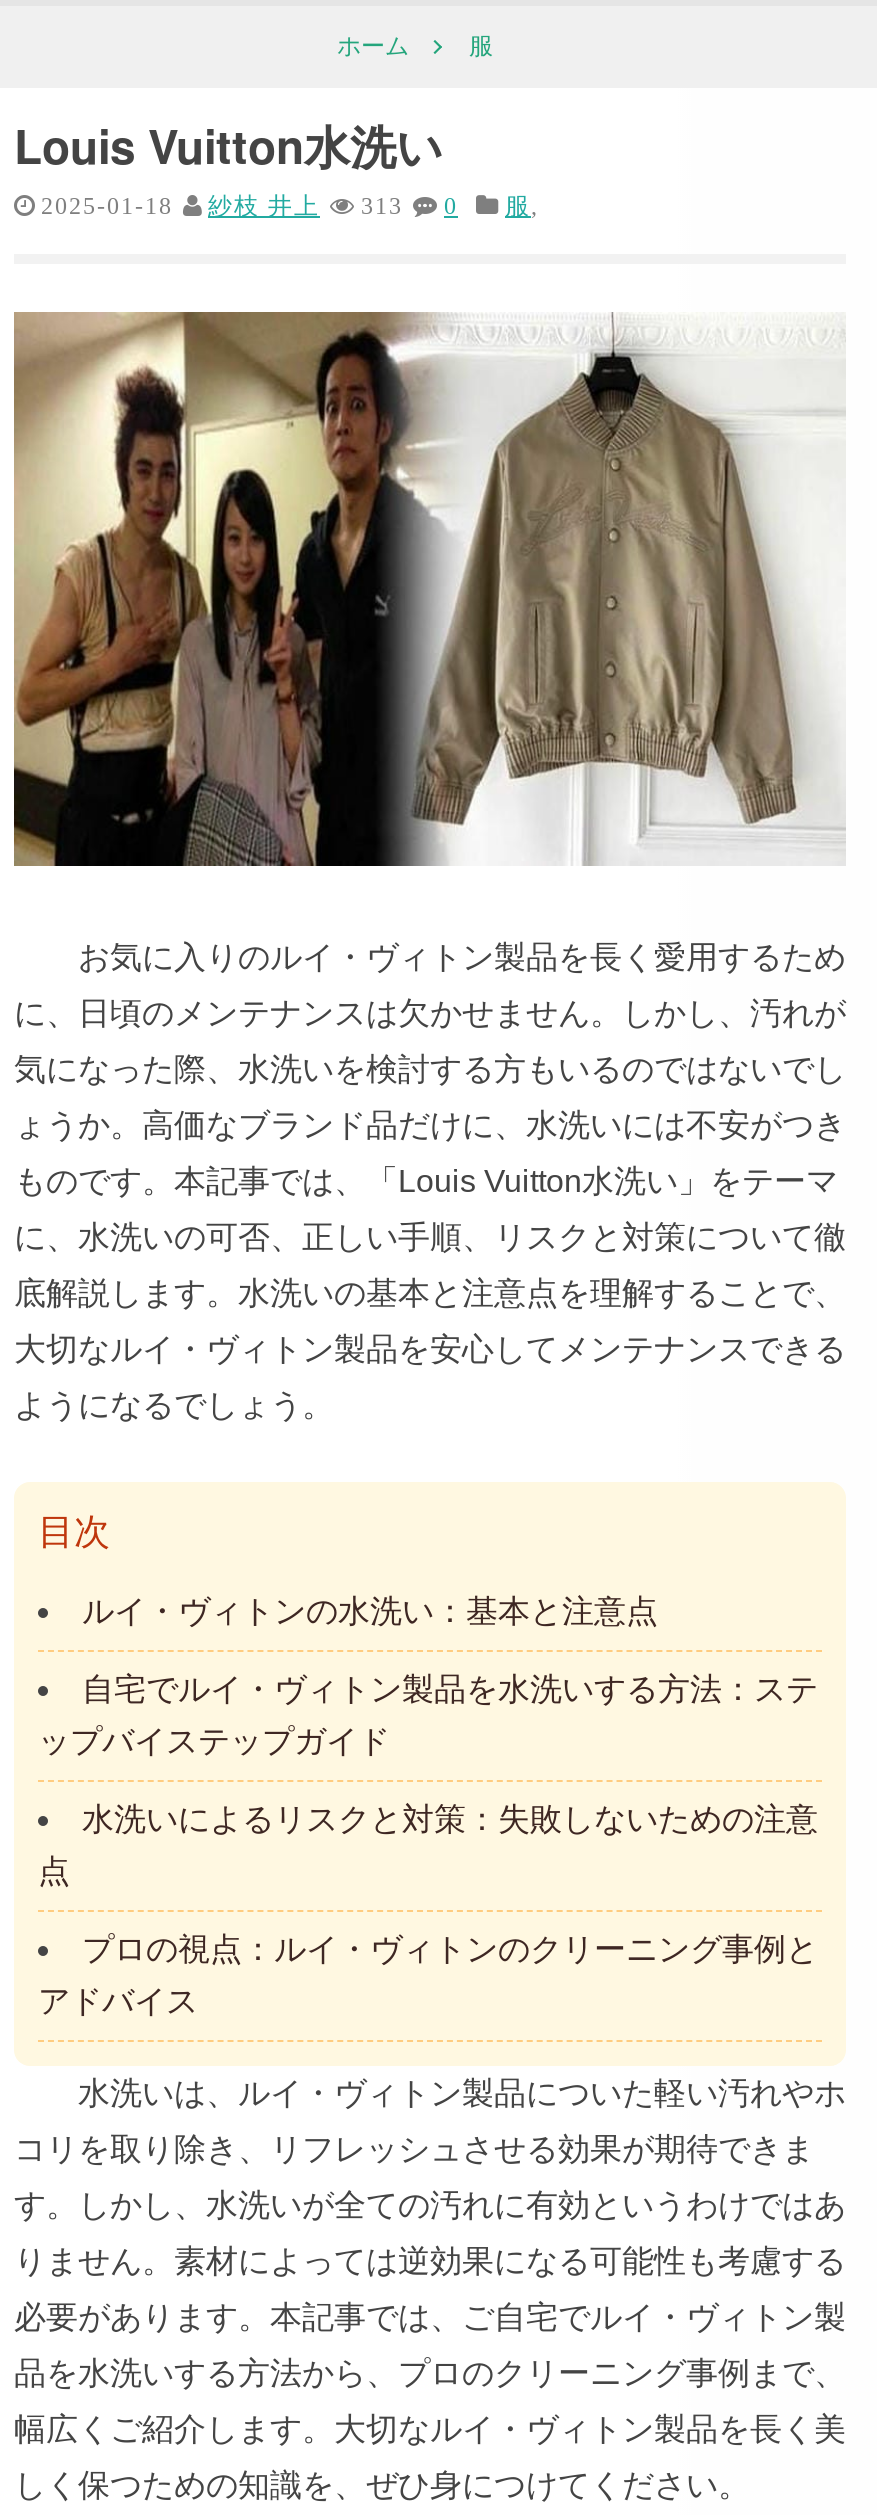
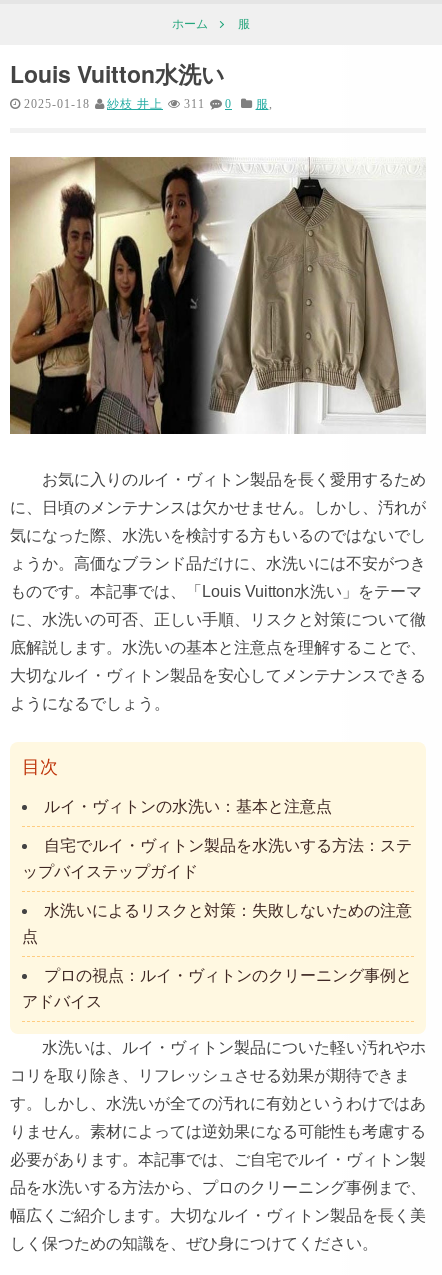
- 2025-01-18 紗枝 井上 313 0 服,
+ 2025-01-18 紗枝 井上 311 0 服,
